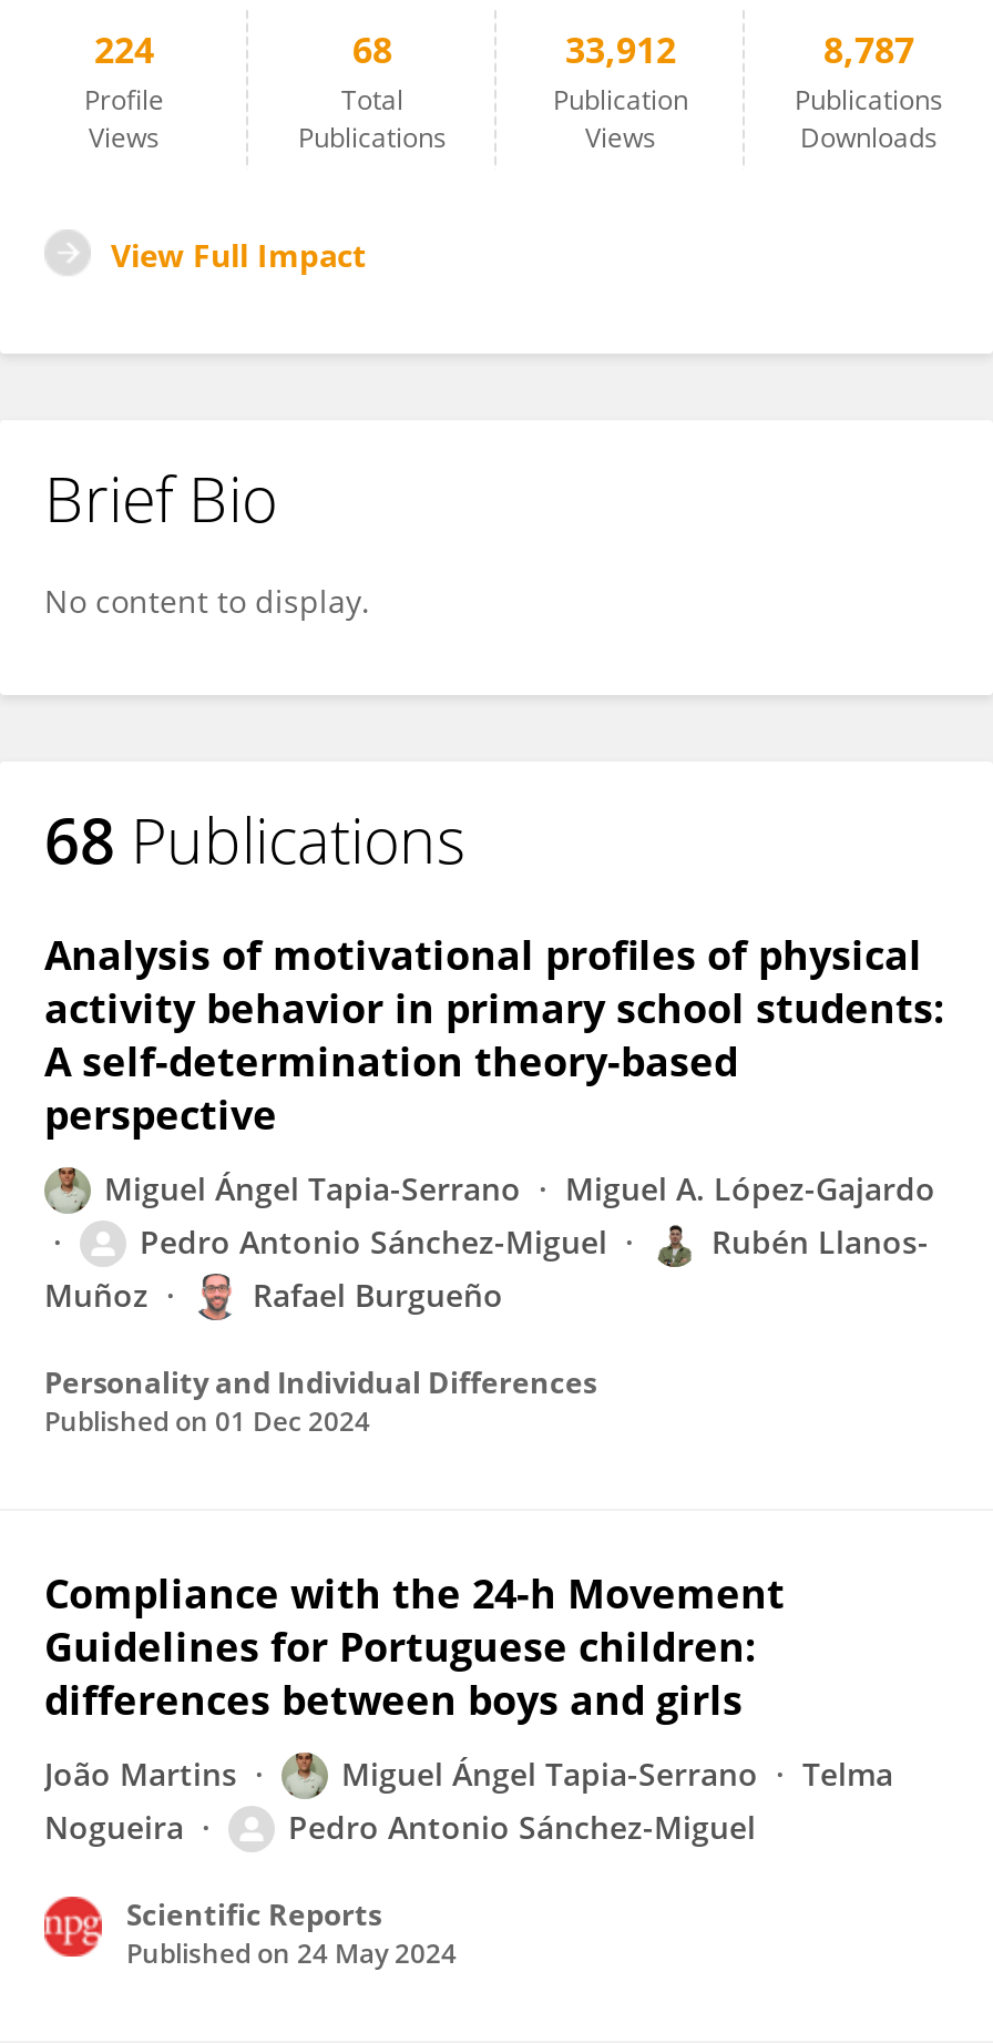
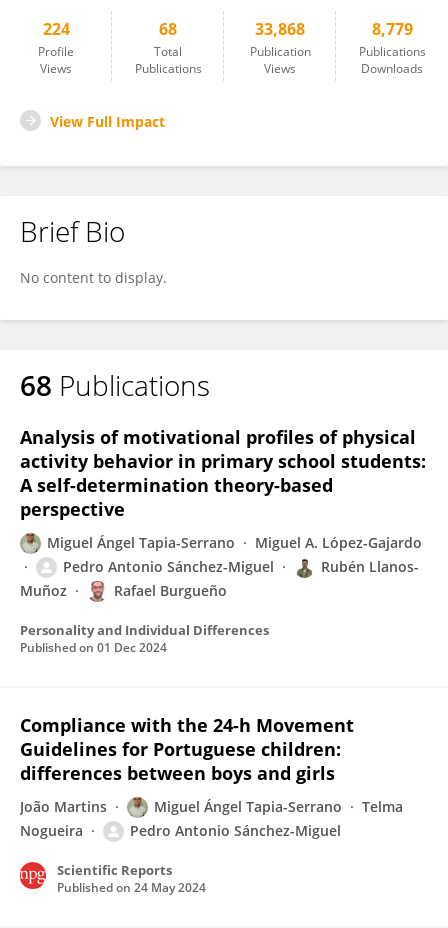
- 33,912
+ 33,868

- 8,787
+ 8,779
